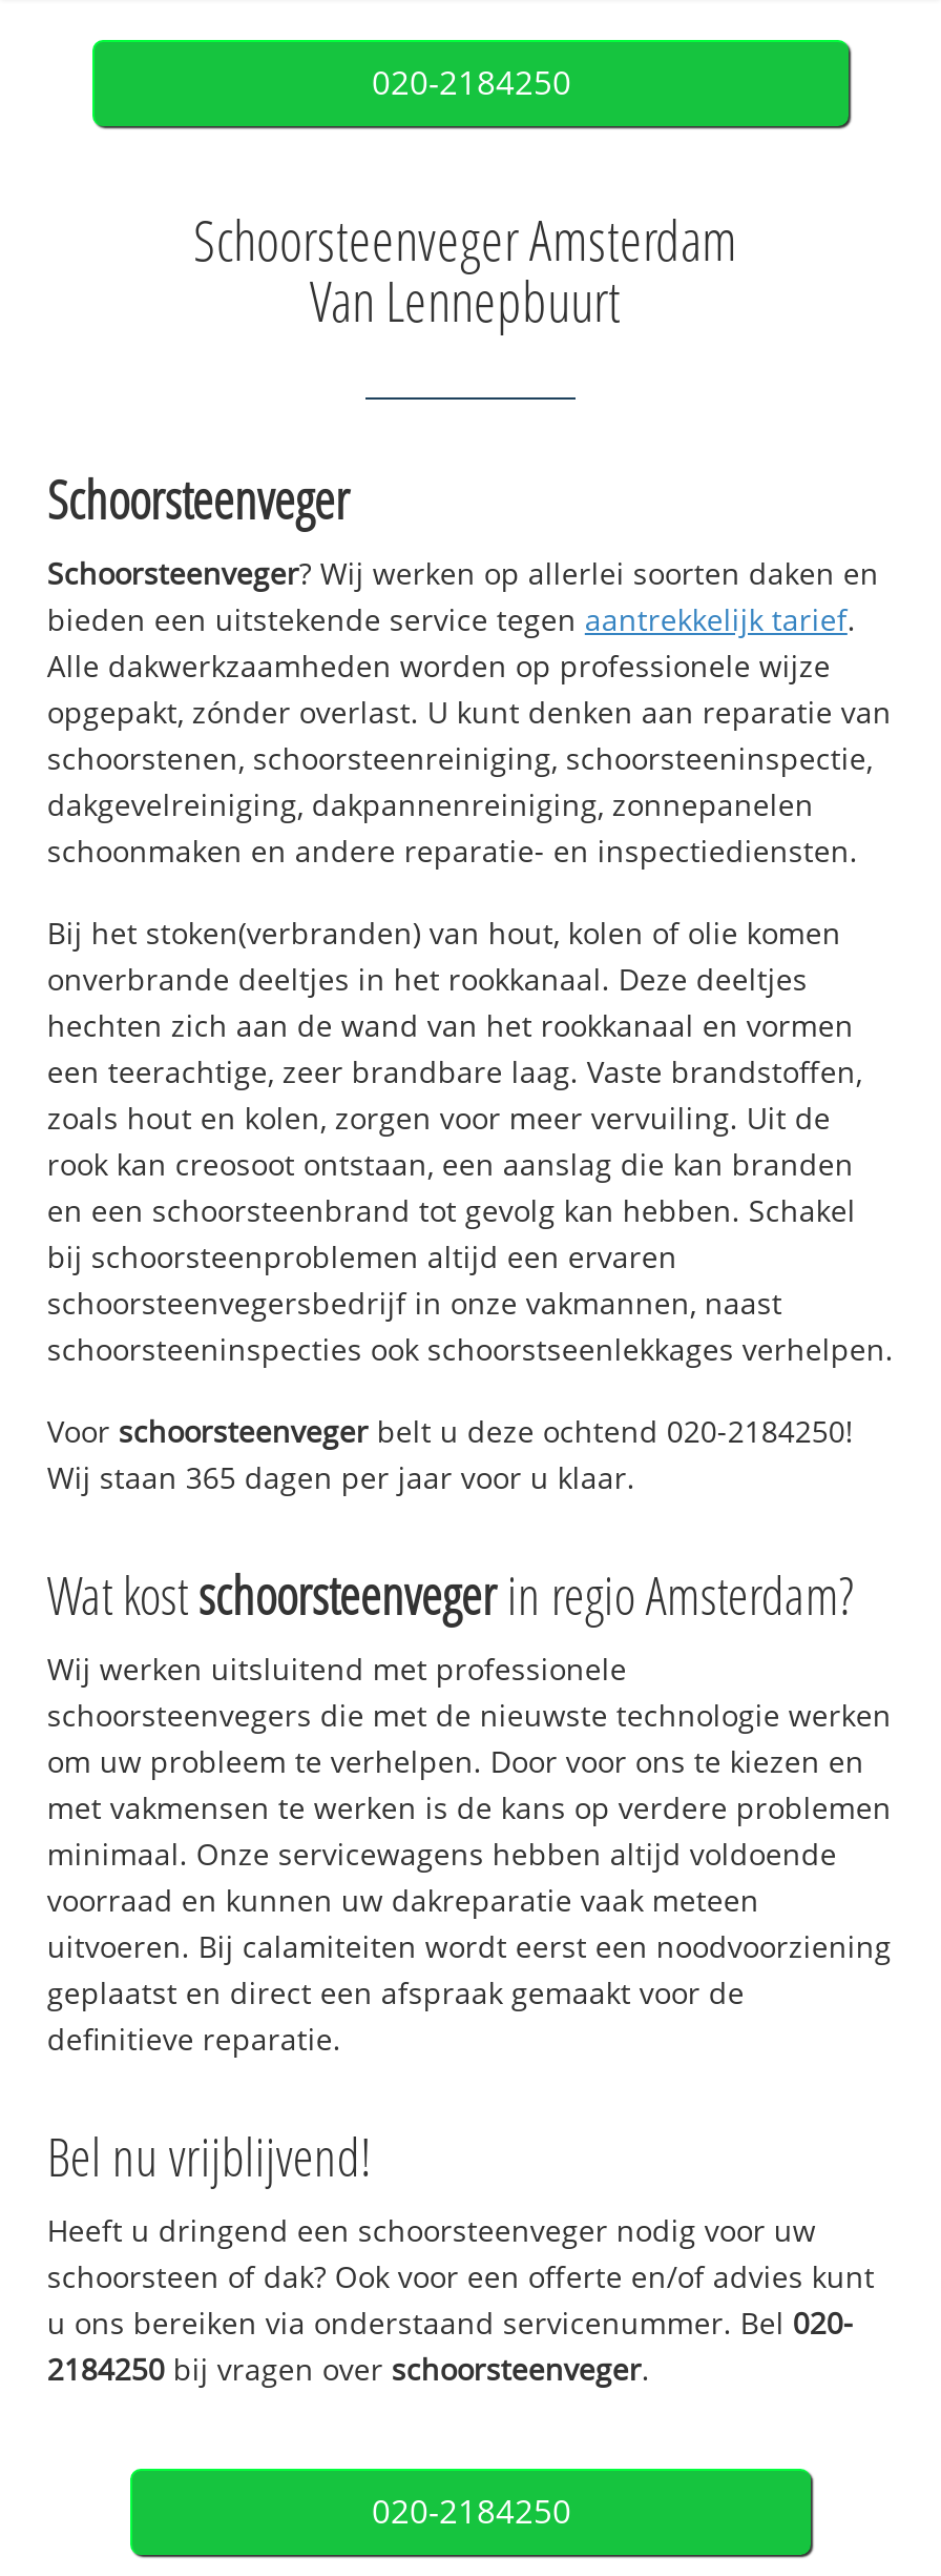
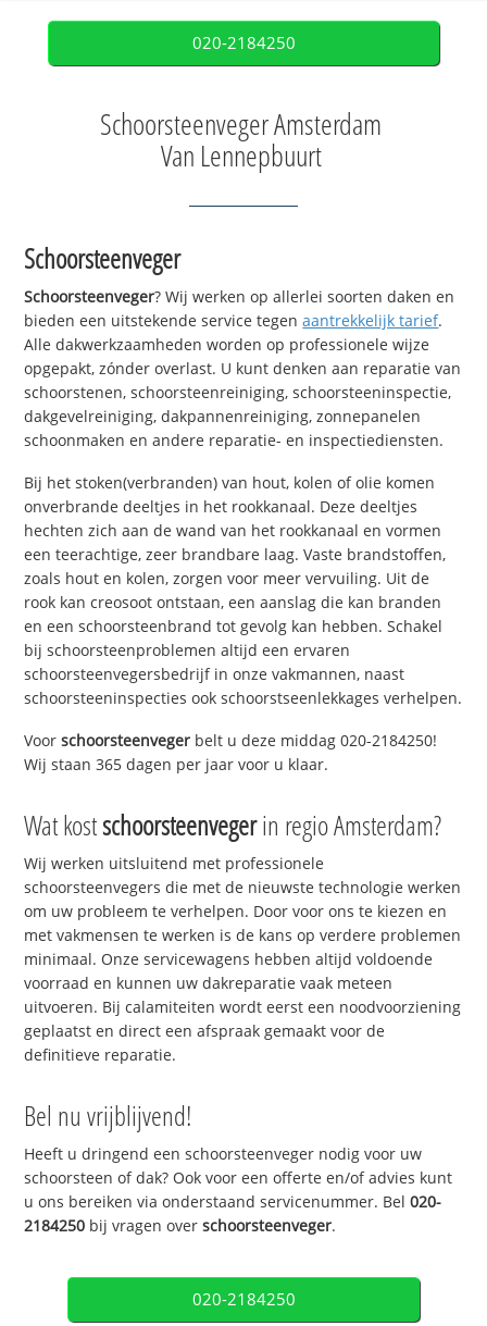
- Voor schoorsteenveger belt u deze ochtend 020-2184250!
+ Voor schoorsteenveger belt u deze middag 020-2184250!
